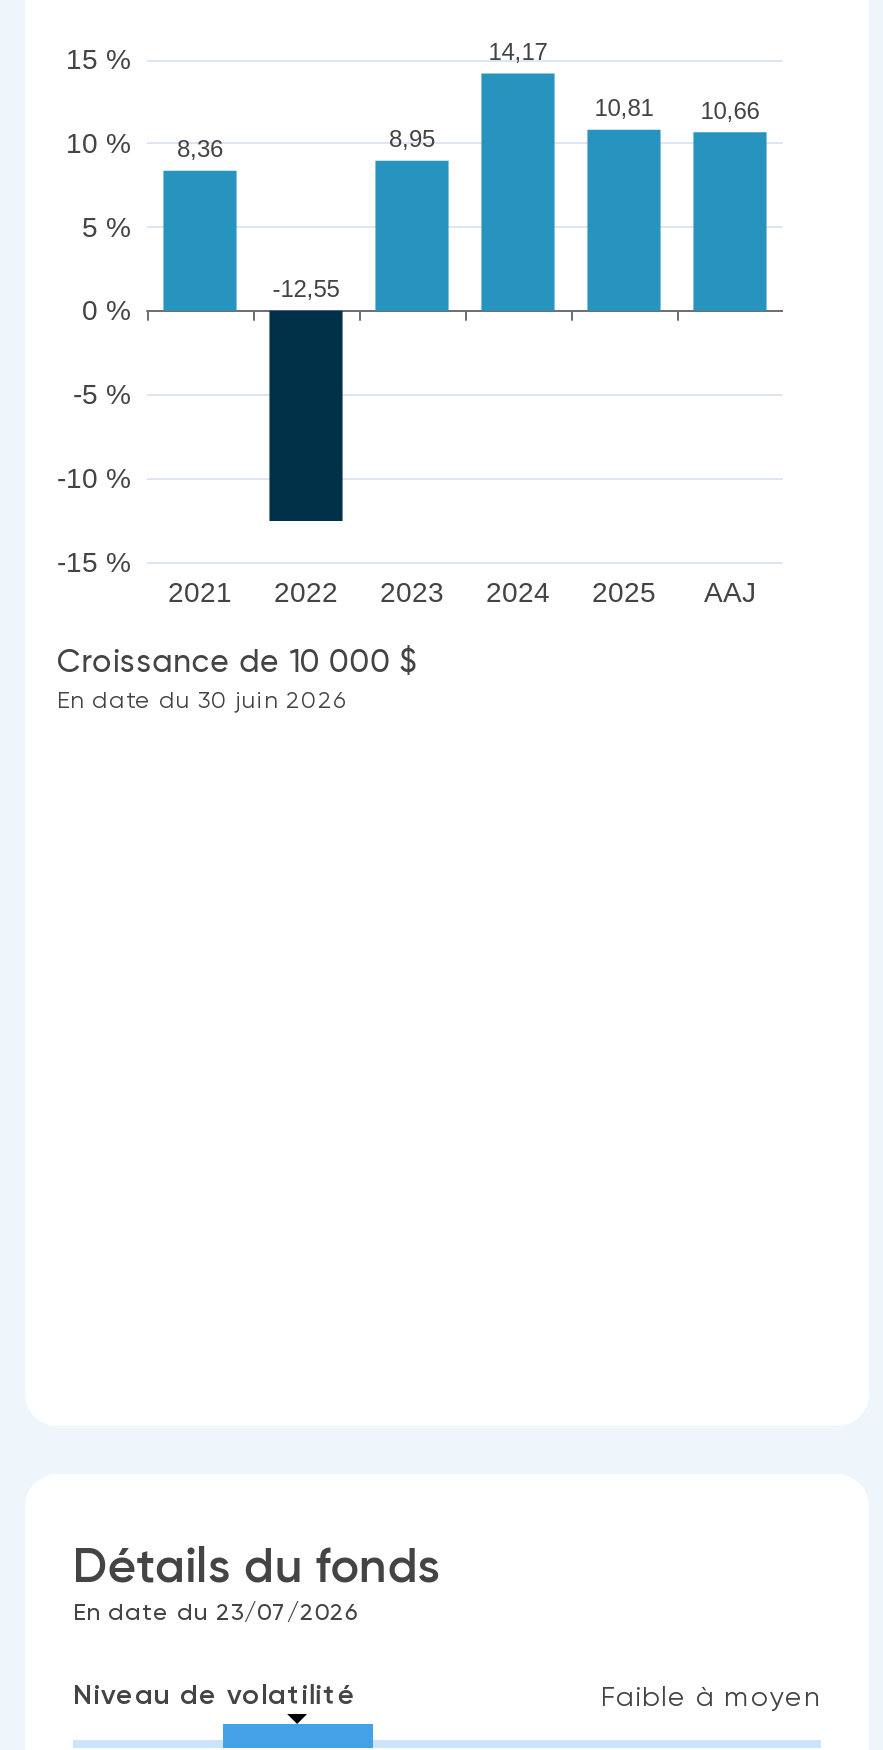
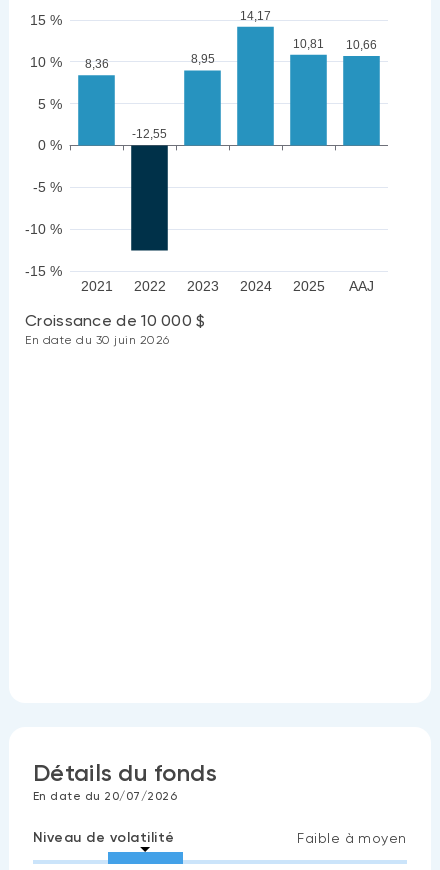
- En date du 23/07/2026
+ En date du 20/07/2026
